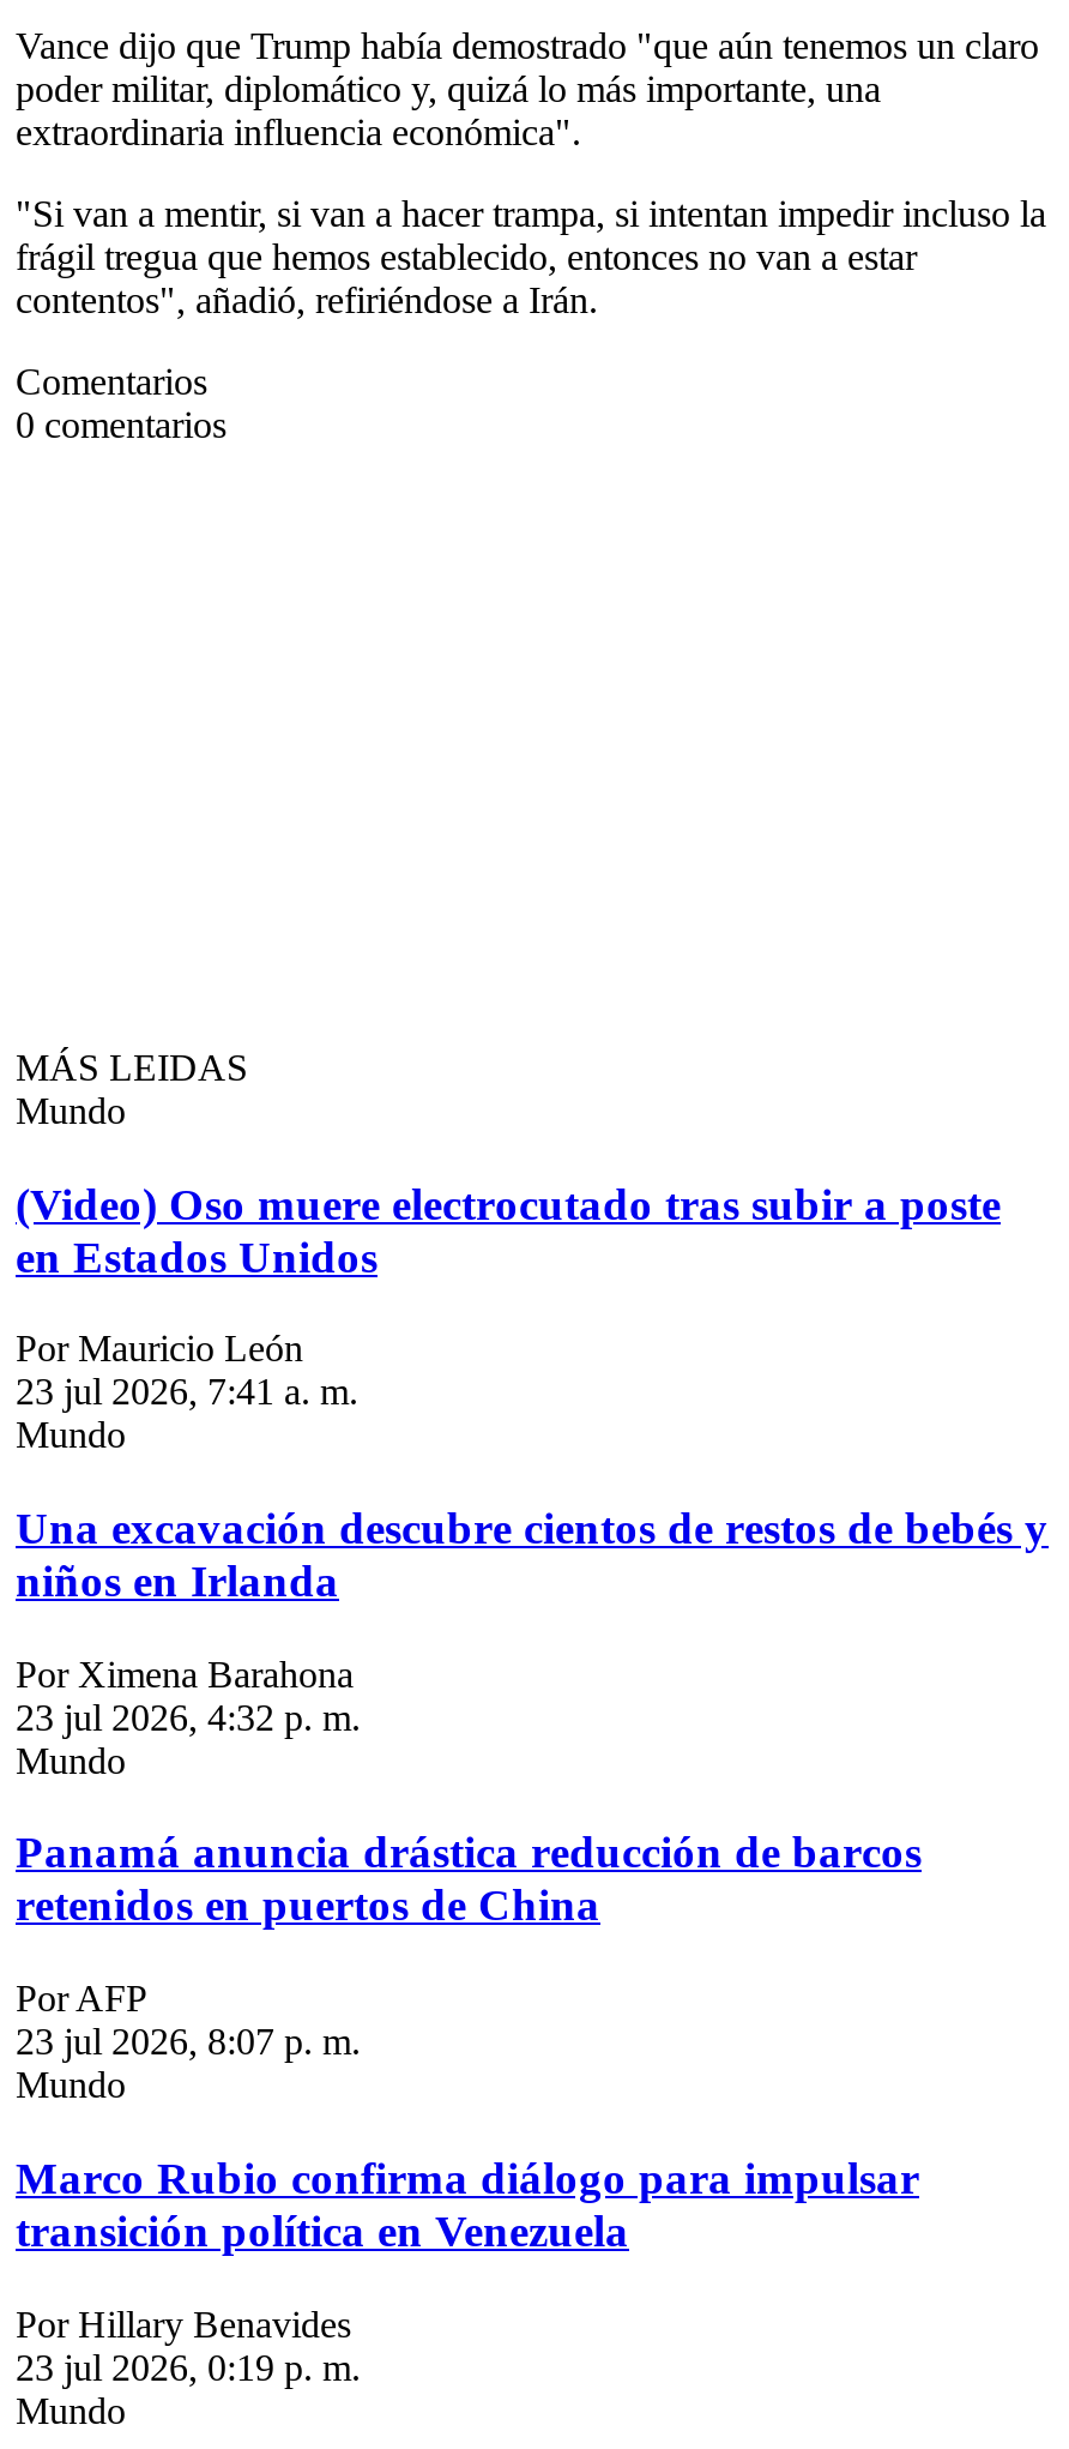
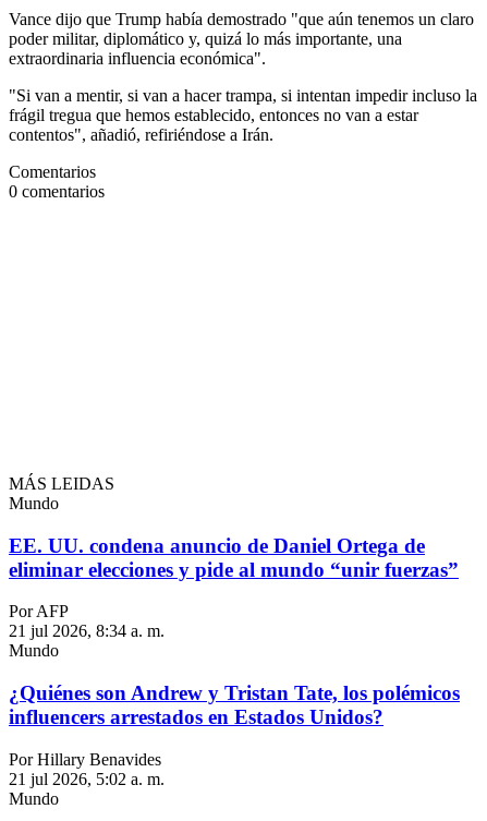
- (Video) Oso muere electrocutado tras subir a poste
- en Estados Unidos
- Por Mauricio León
- 23 jul 2026, 7:41 a. m.
- Mundo
- Una excavación descubre cientos de restos de bebés y
- niños en Irlanda
- Por Ximena Barahona
- 23 jul 2026, 4:32 p. m.
- Mundo
- Panamá anuncia drástica reducción de barcos
- retenidos en puertos de China
+ EE. UU. condena anuncio de Daniel Ortega de
+ eliminar elecciones y pide al mundo “unir fuerzas”

- 23 jul 2026, 8:07 p. m.
+ 21 jul 2026, 8:34 a. m.

- Marco Rubio confirma diálogo para impulsar
- transición política en Venezuela
+ ¿Quiénes son Andrew y Tristan Tate, los polémicos
+ influencers arrestados en Estados Unidos?

- 23 jul 2026, 0:19 p. m.
+ 21 jul 2026, 5:02 a. m.
